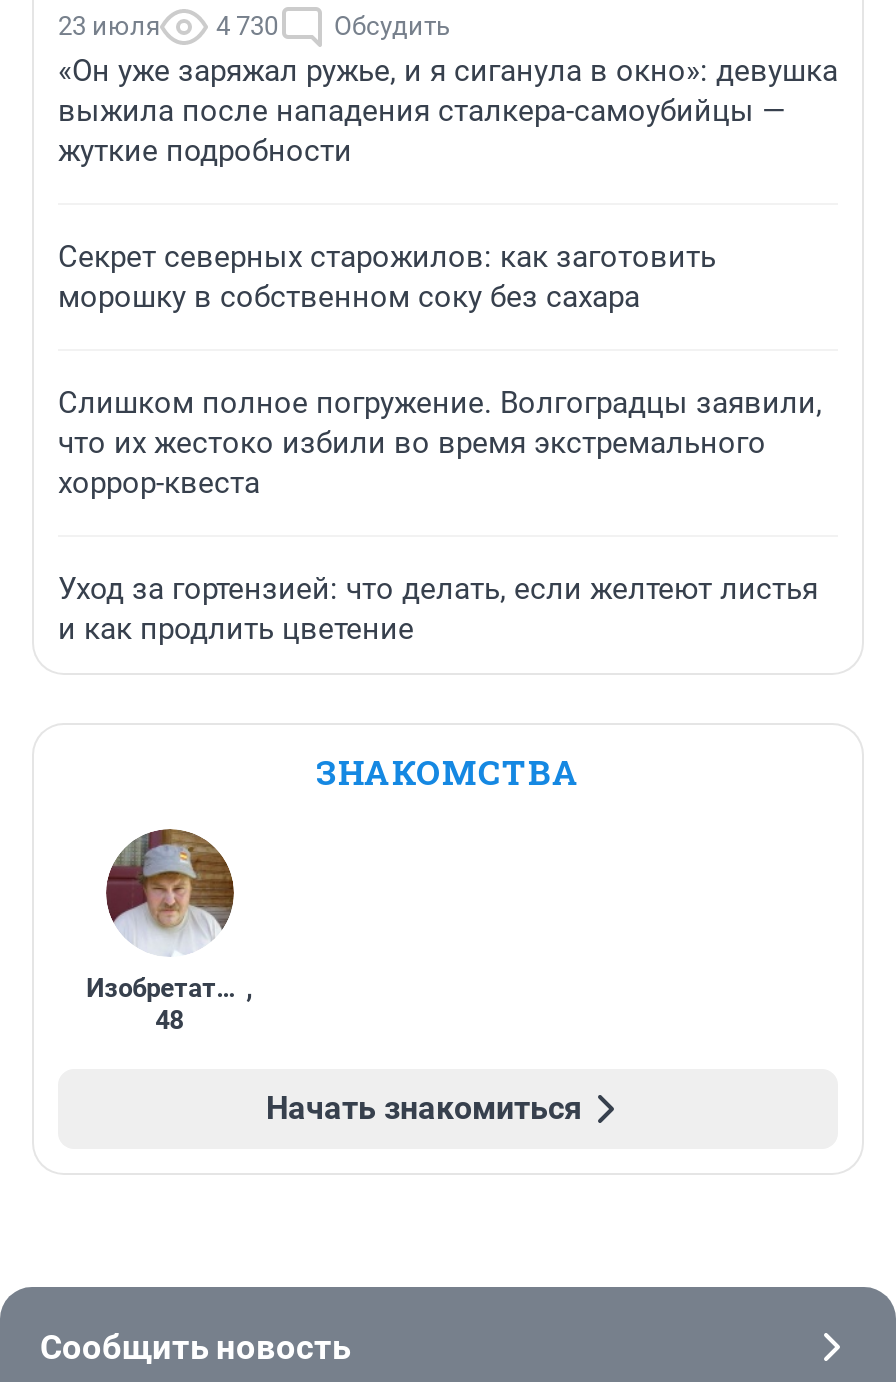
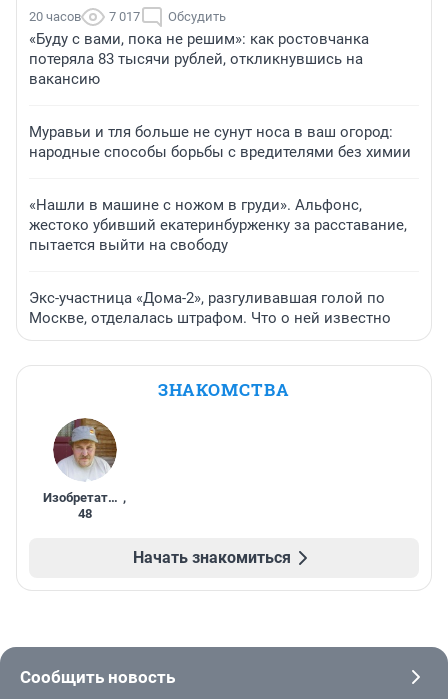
- 23 июля
- 4 730
+ 20 часов
+ 7 017

- «Он уже заряжал ружье, и я сиганула в окно»: девушка
- выжила после нападения сталкера-самоубийцы —
- жуткие подробности
+ «Буду с вами, пока не решим»: как ростовчанка
+ потеряла 83 тысячи рублей, откликнувшись на
+ вакансию

- Секрет северных старожилов: как заготовить
- морошку в собственном соку без сахара
+ Муравьи и тля больше не сунут носа в ваш огород:
+ народные способы борьбы с вредителями без химии

- Слишком полное погружение. Волгоградцы заявили,
- что их жестоко избили во время экстремального
- хоррор-квеста
+ «Нашли в машине с ножом в груди». Альфонс,
+ жестоко убивший екатеринбурженку за расставание,
+ пытается выйти на свободу

- Уход за гортензией: что делать, если желтеют листья
- и как продлить цветение
+ Экс-участница «Дома-2», разгуливавшая голой по
+ Москве, отделалась штрафом. Что о ней известно
